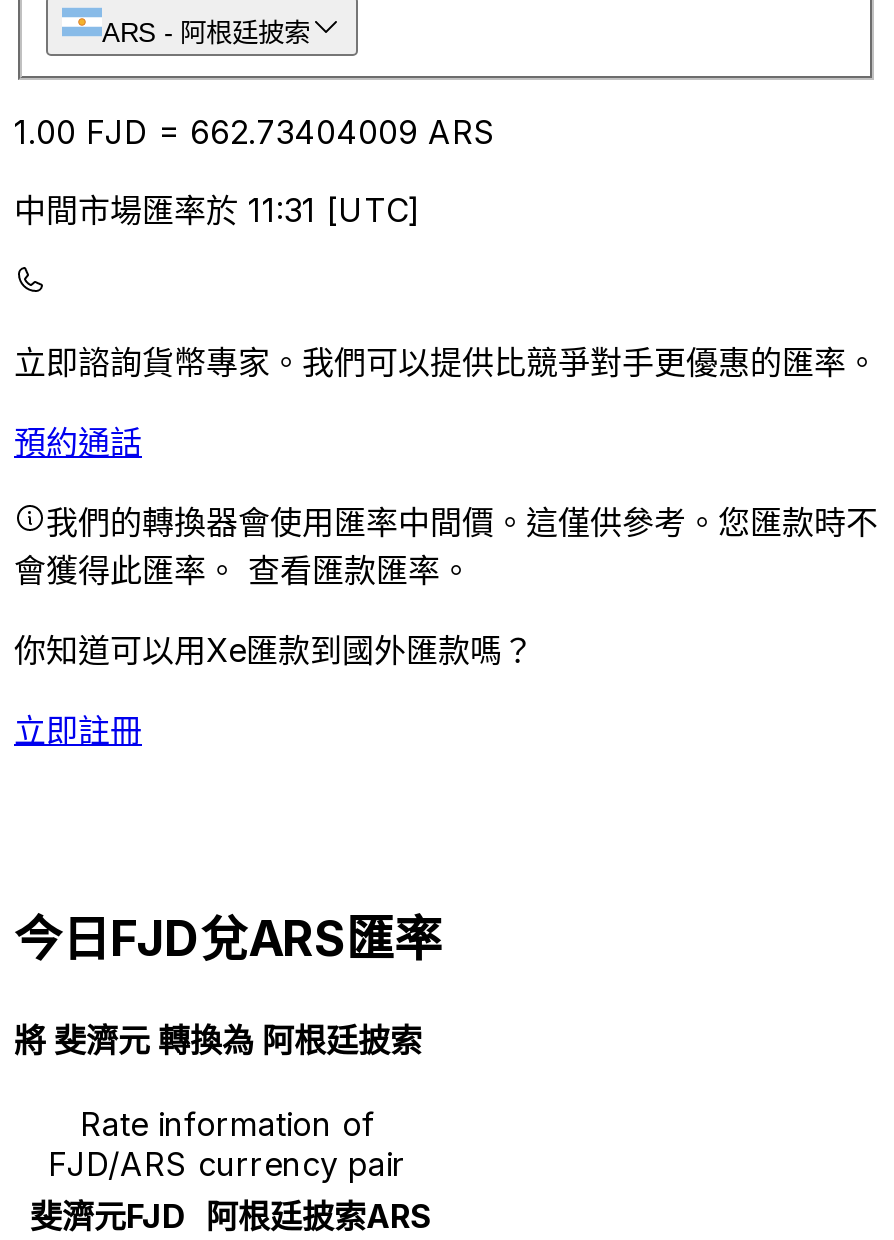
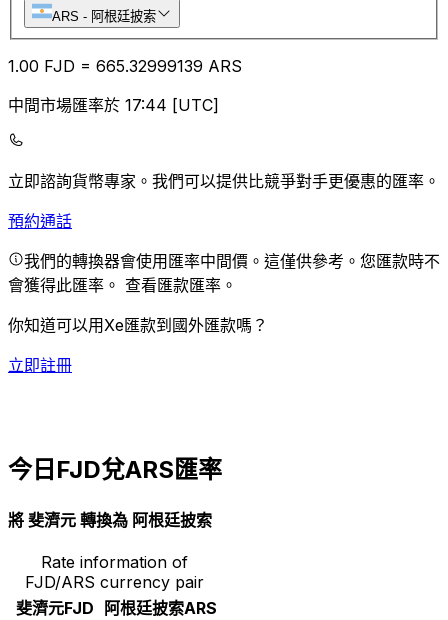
- 1.00 FJD = 662.73404009 ARS
+ 1.00 FJD = 665.32999139 ARS

- 中間市場匯率於 11:31 [UTC]
+ 中間市場匯率於 17:44 [UTC]
